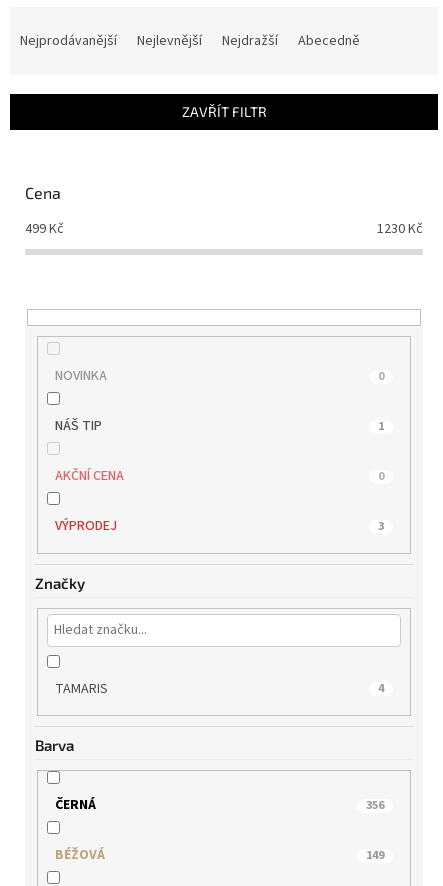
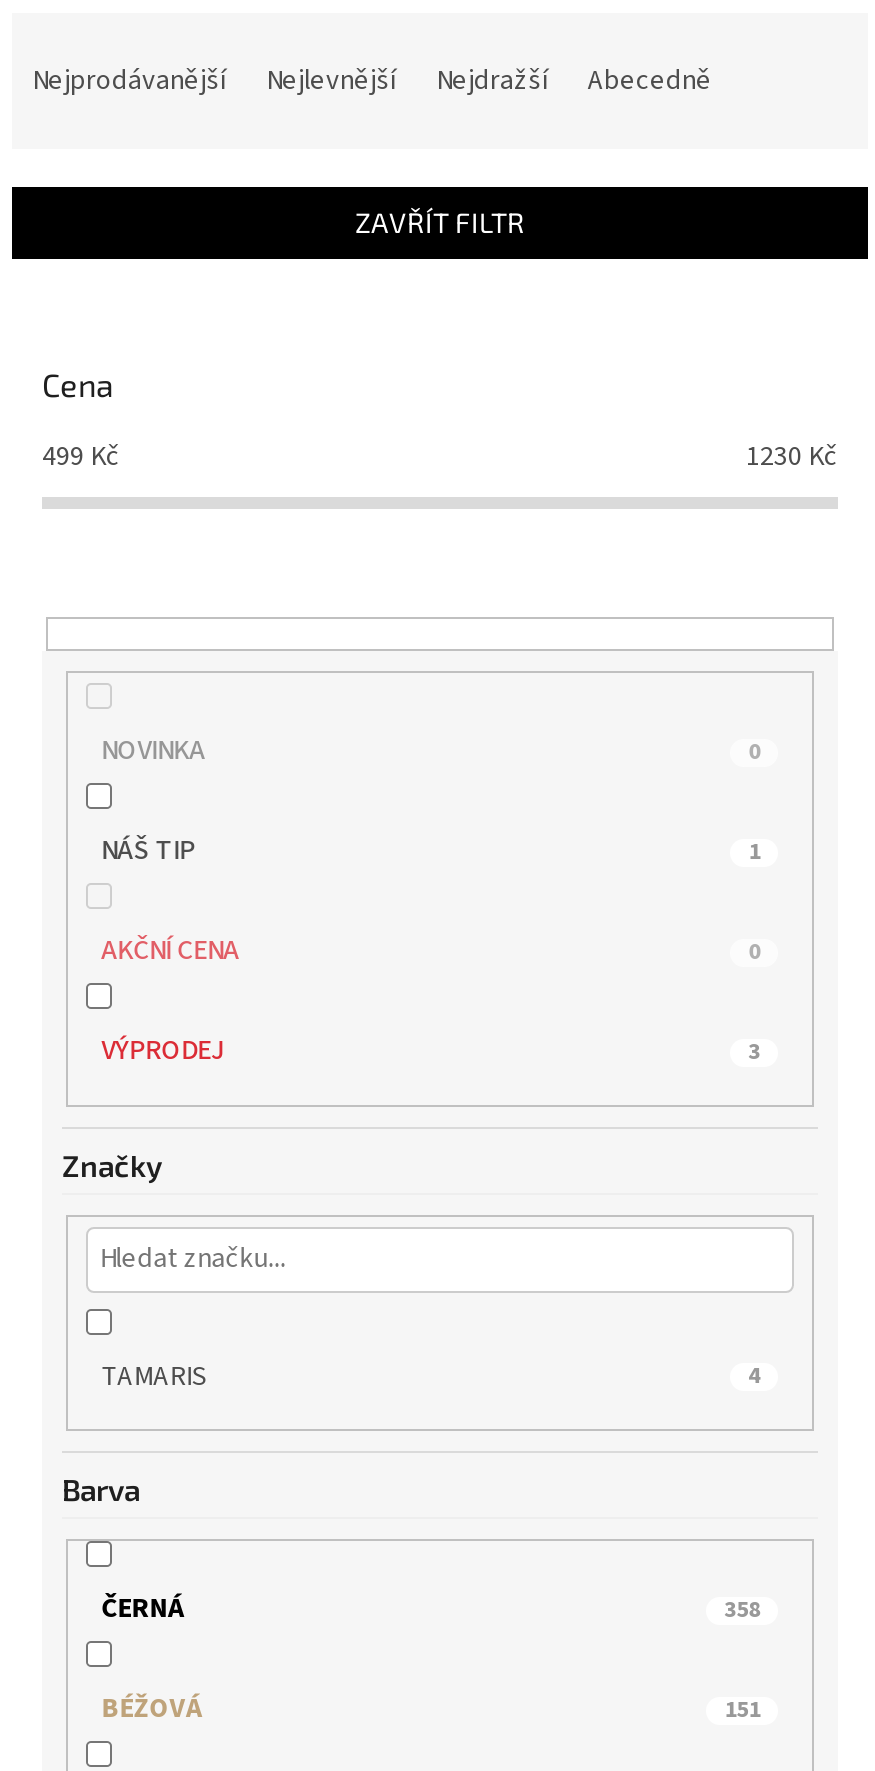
- 356
+ 358

- 149
+ 151
